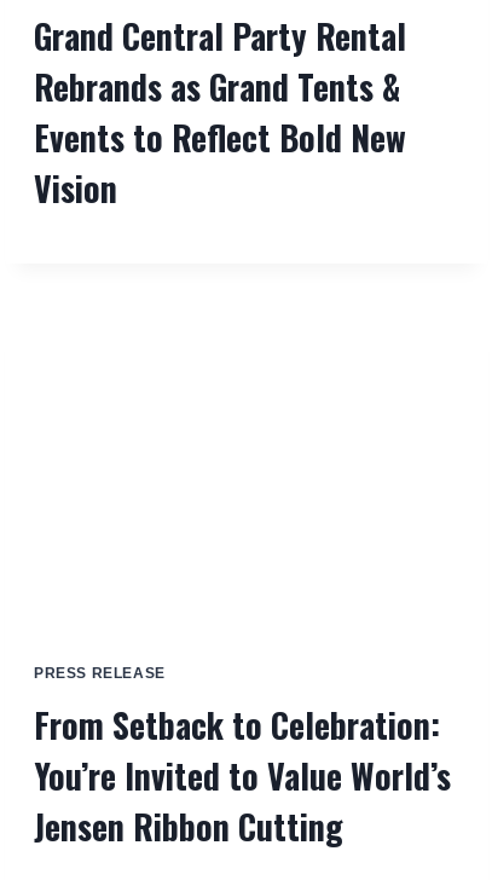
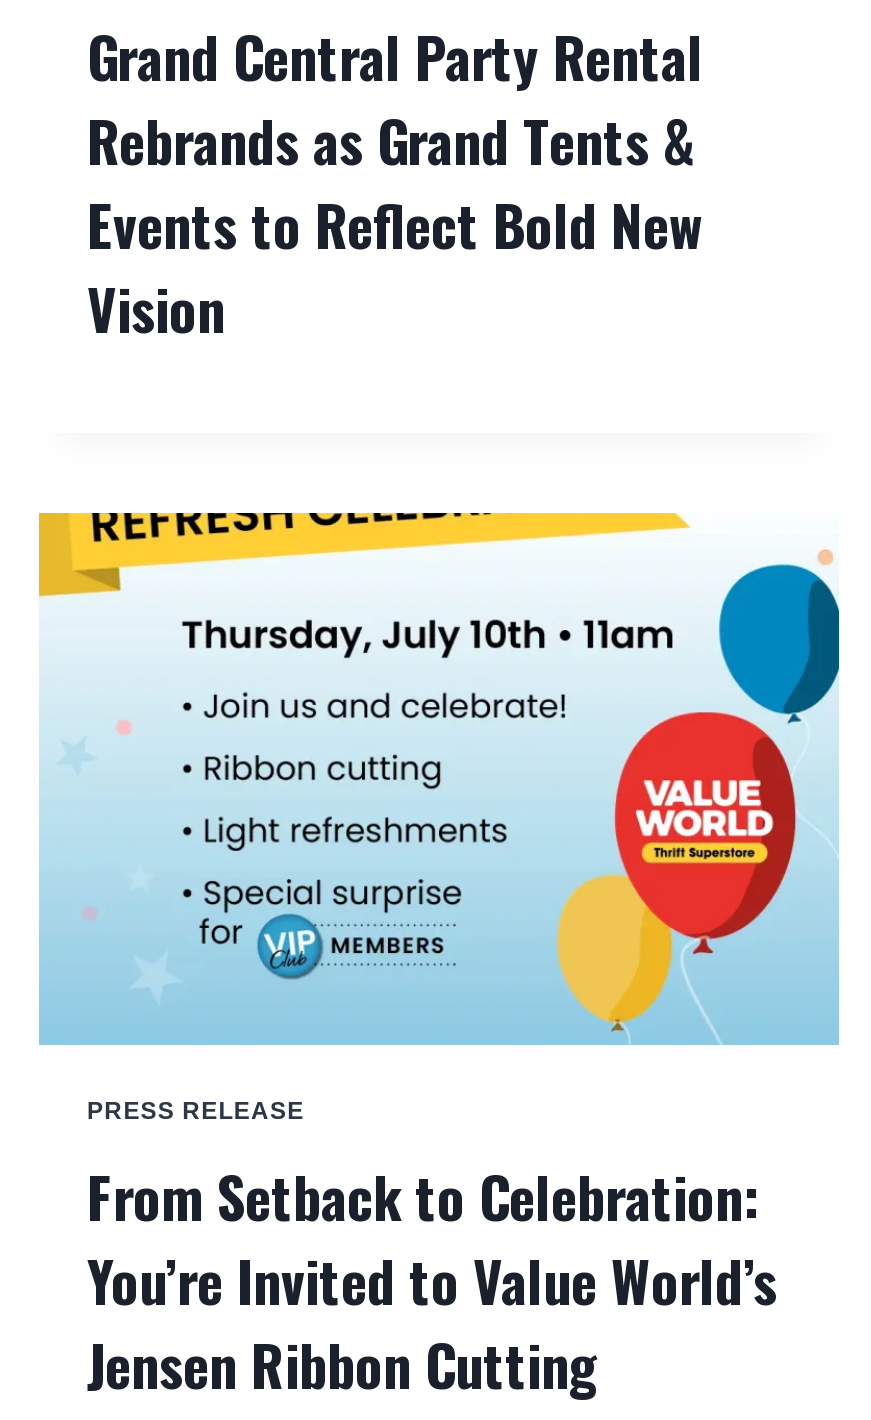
+ [image]
